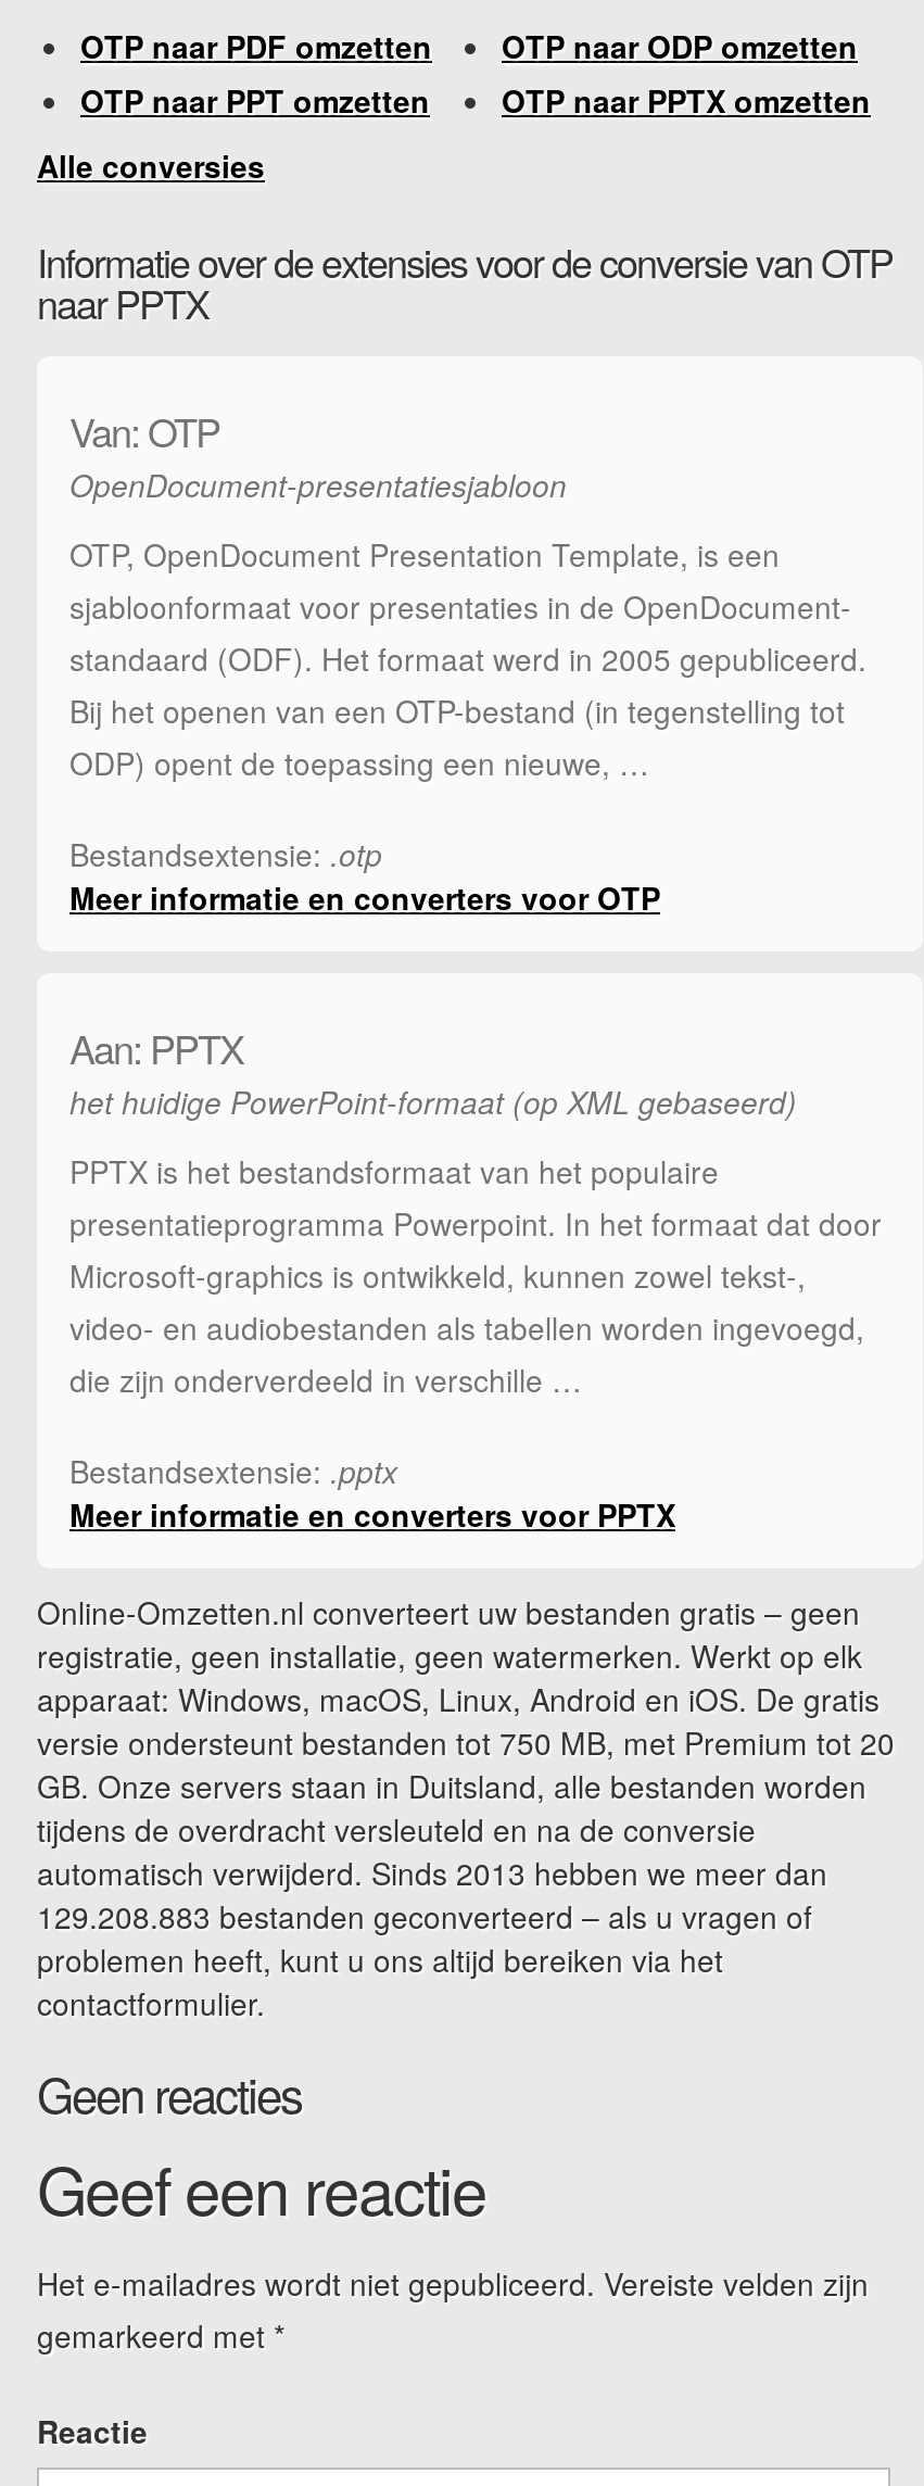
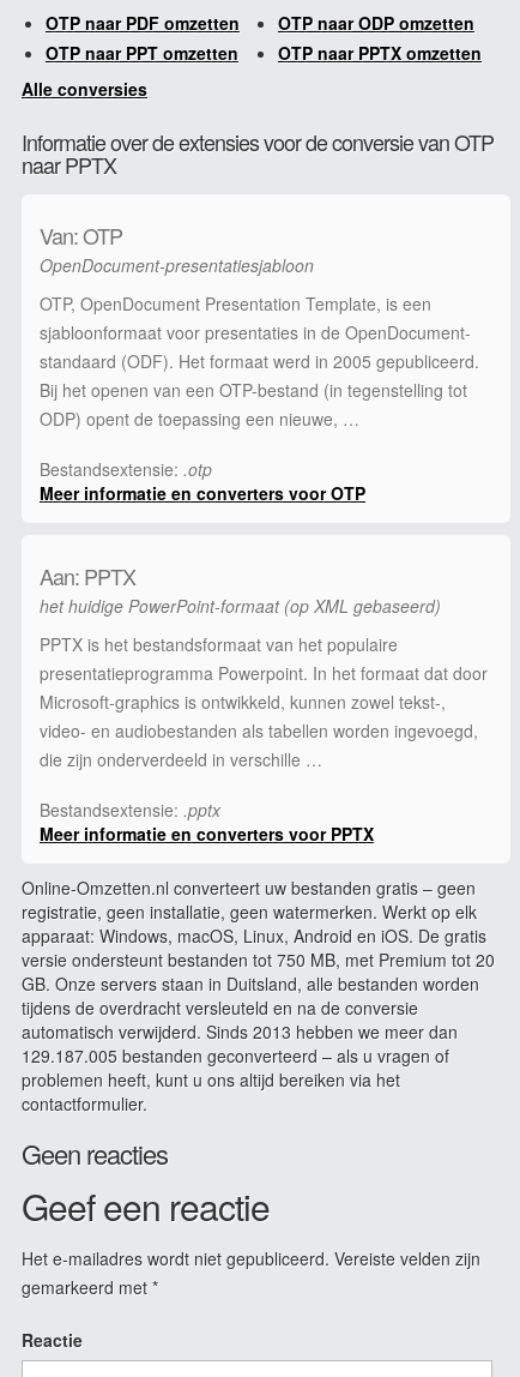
- 129.208.883 bestanden geconverteerd – als u vragen of
+ 129.187.005 bestanden geconverteerd – als u vragen of
